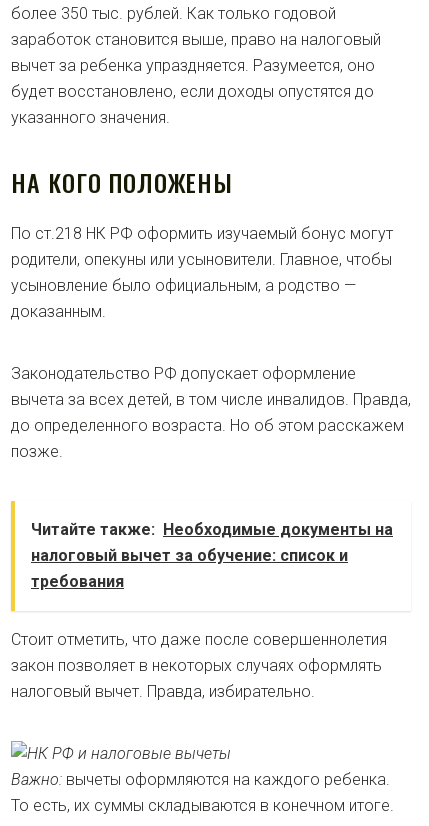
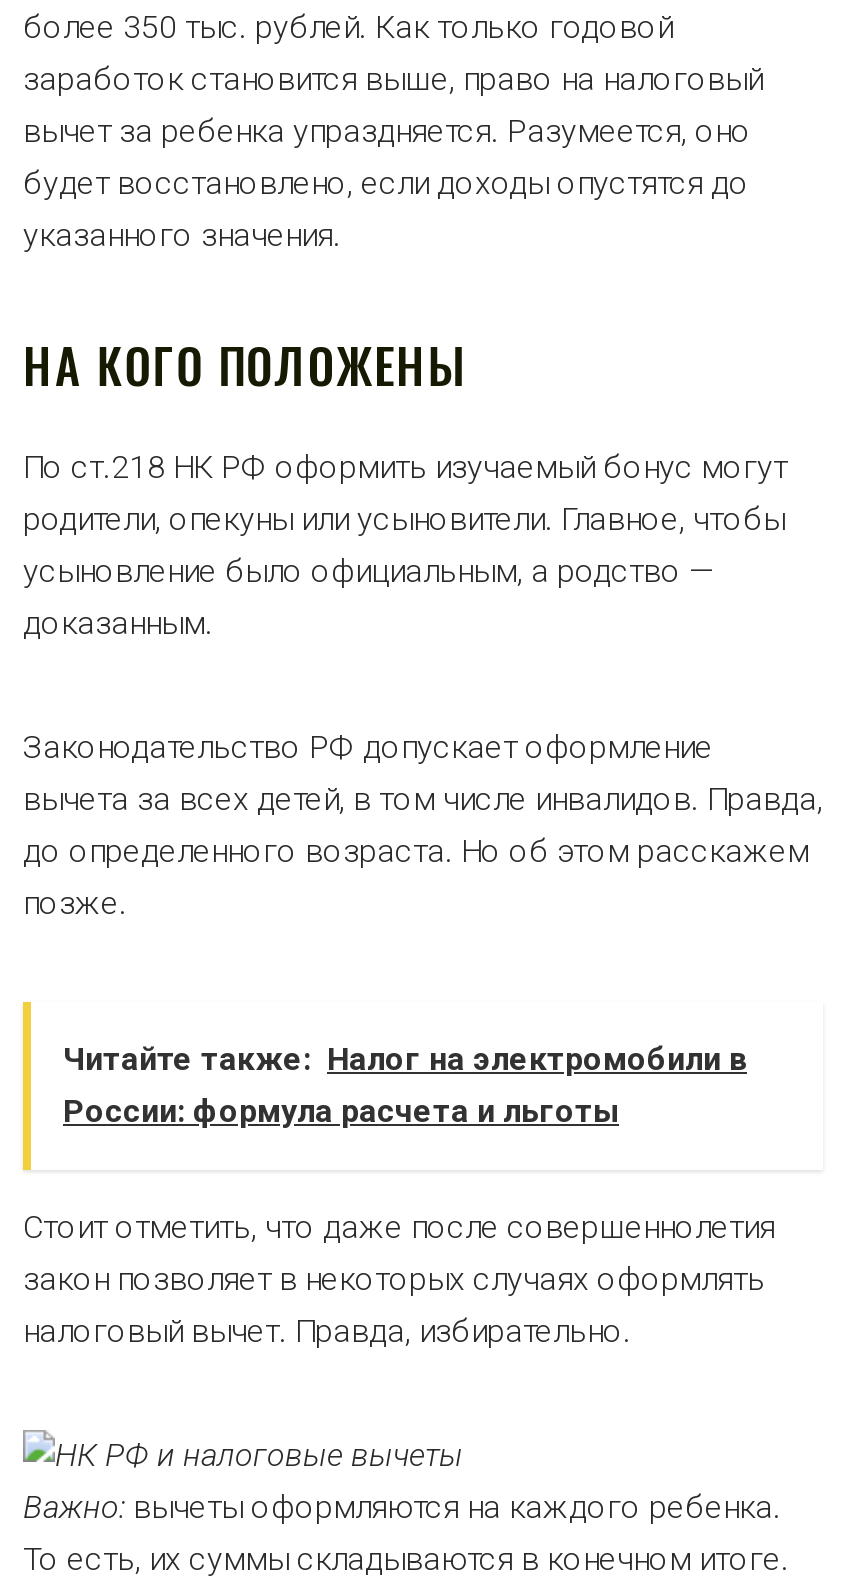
- Читайте также: Необходимые документы на
- налоговый вычет за обучение: список и
- требования
+ Читайте также: Налог на электромобили в
+ России: формула расчета и льготы
